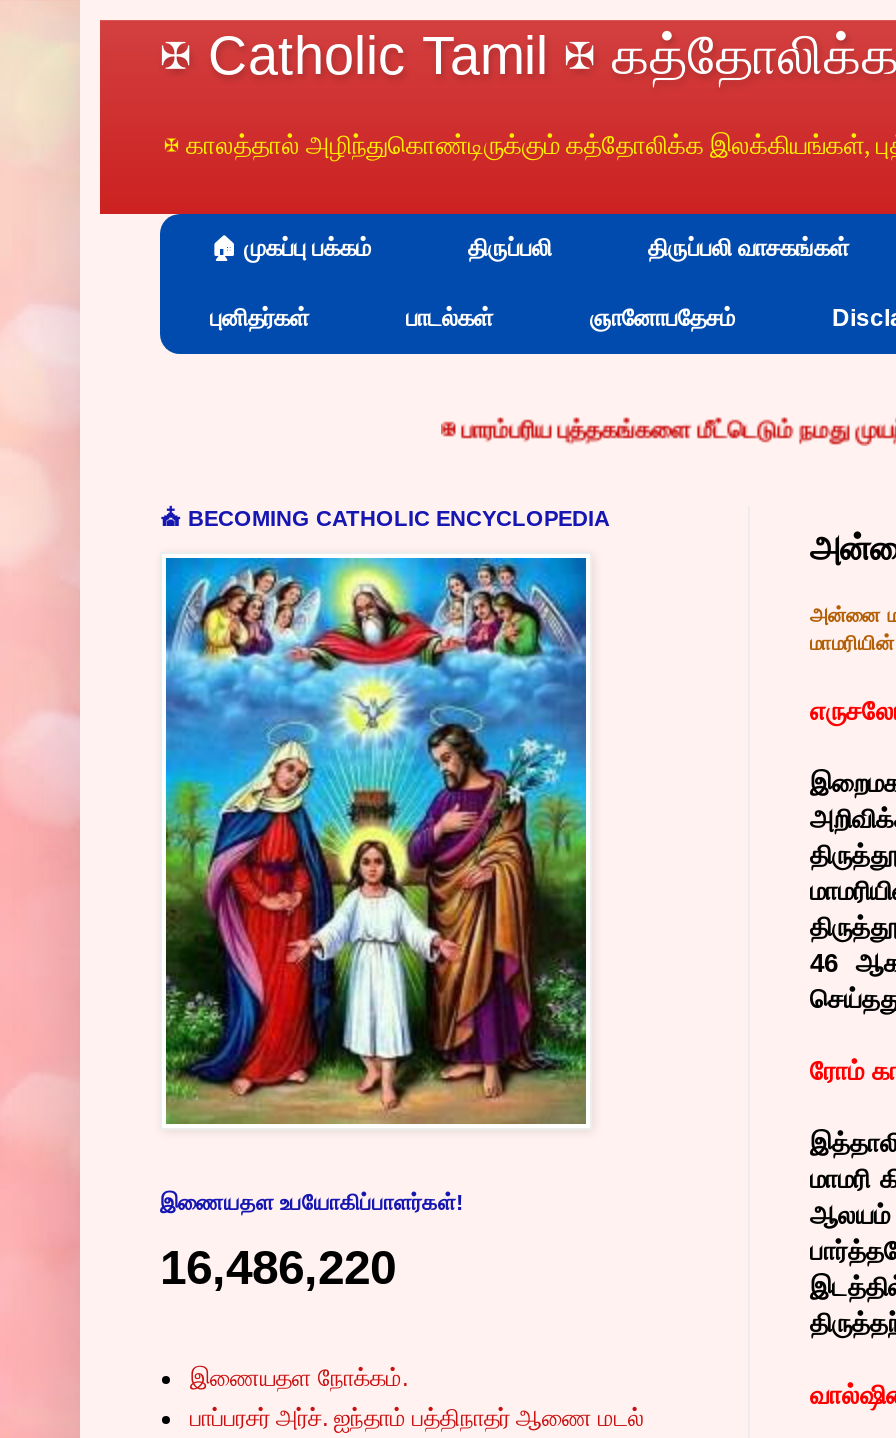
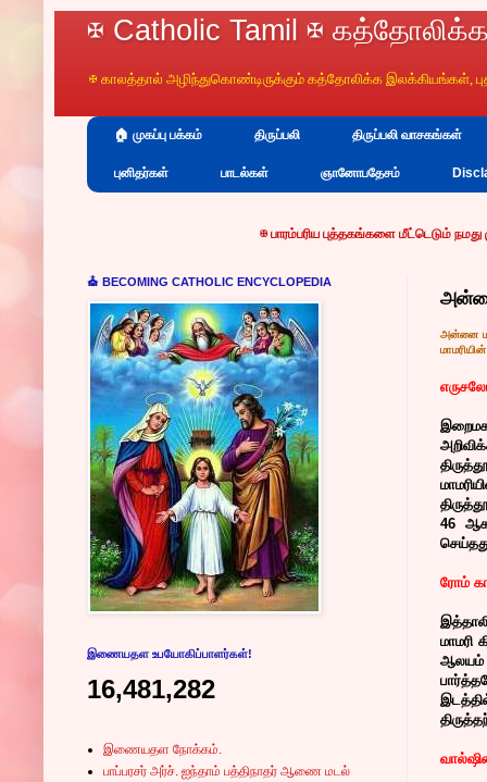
- 16,486,220
+ 16,481,282
